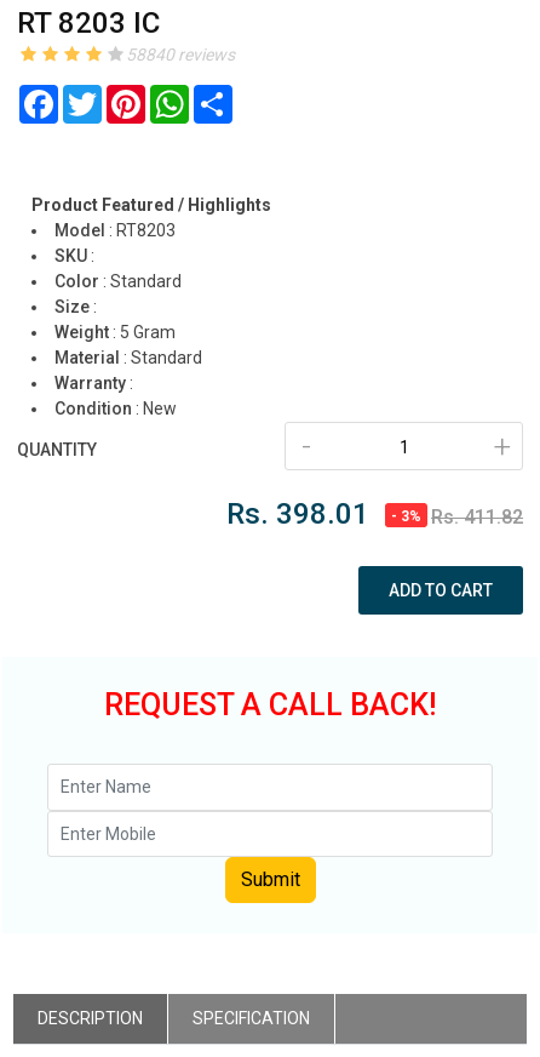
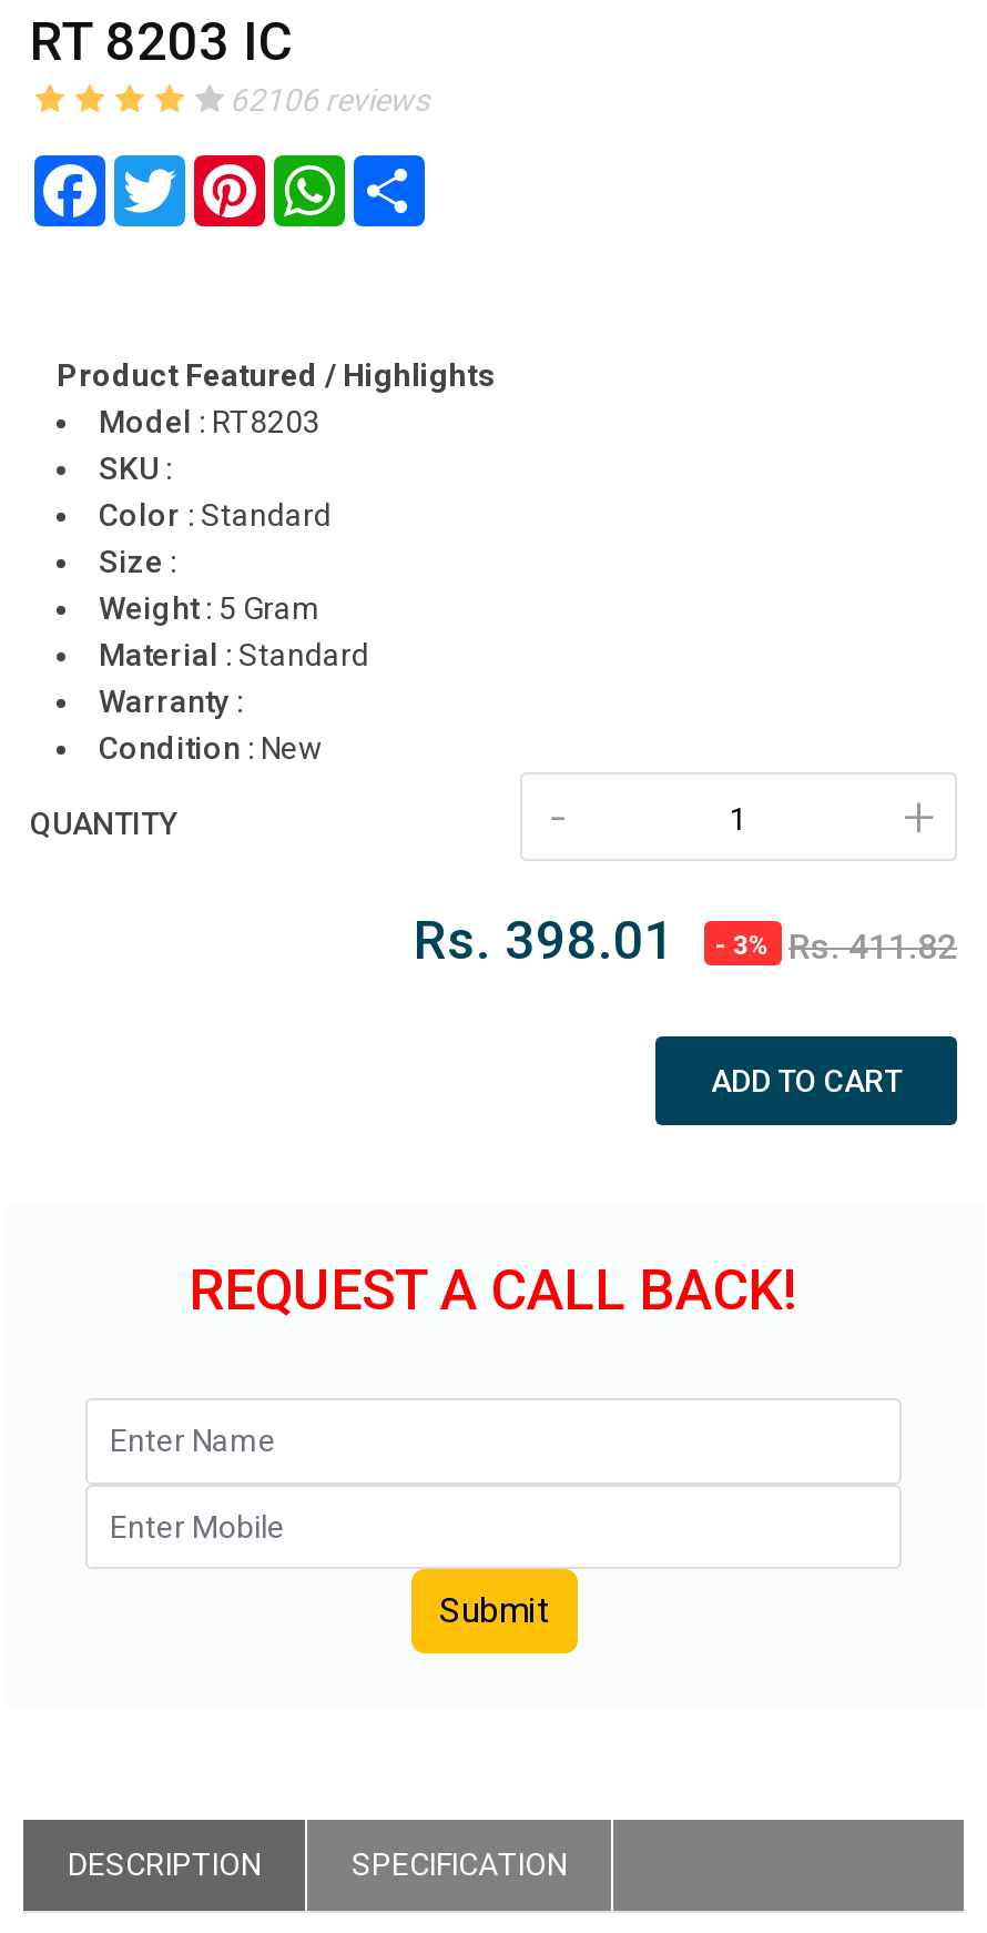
- 58840 reviews
+ 62106 reviews
